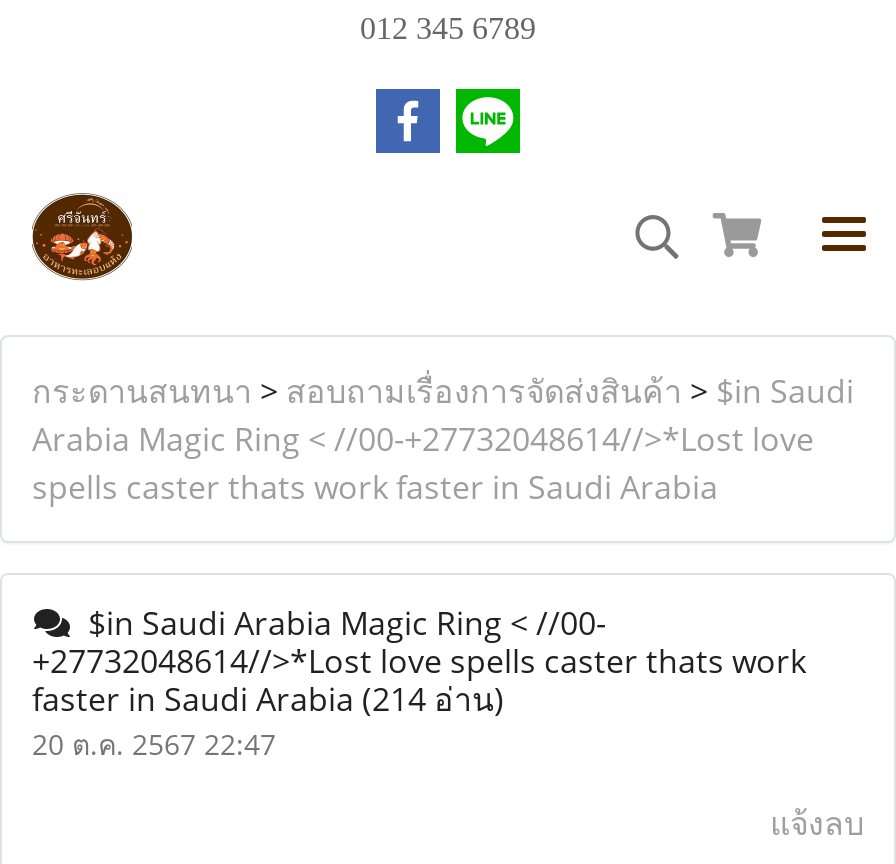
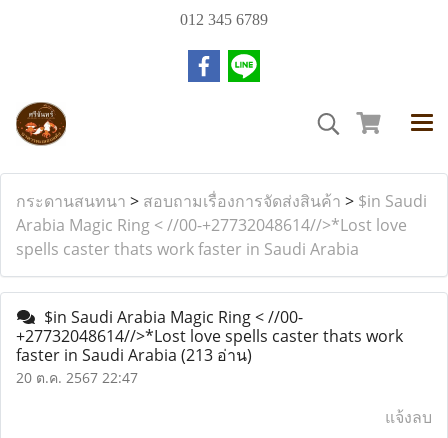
- faster in Saudi Arabia (214 อ่าน)
+ faster in Saudi Arabia (213 อ่าน)
